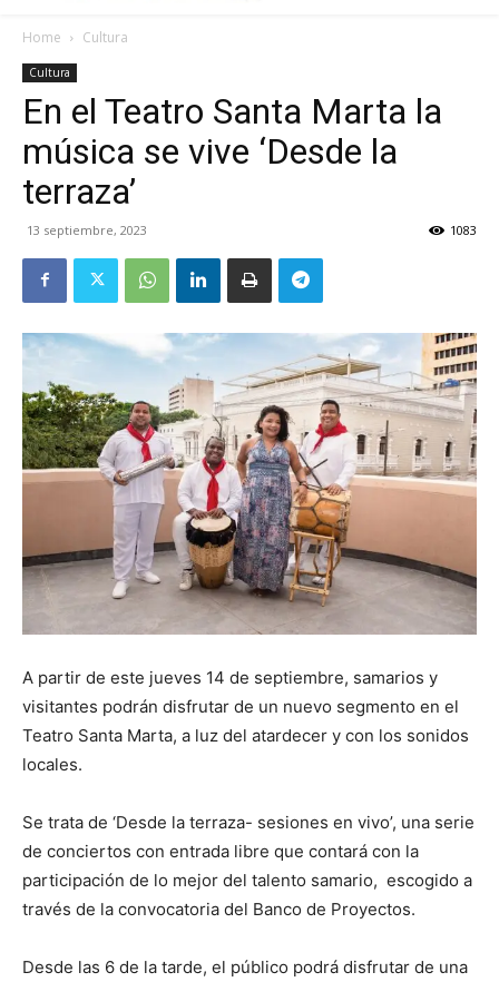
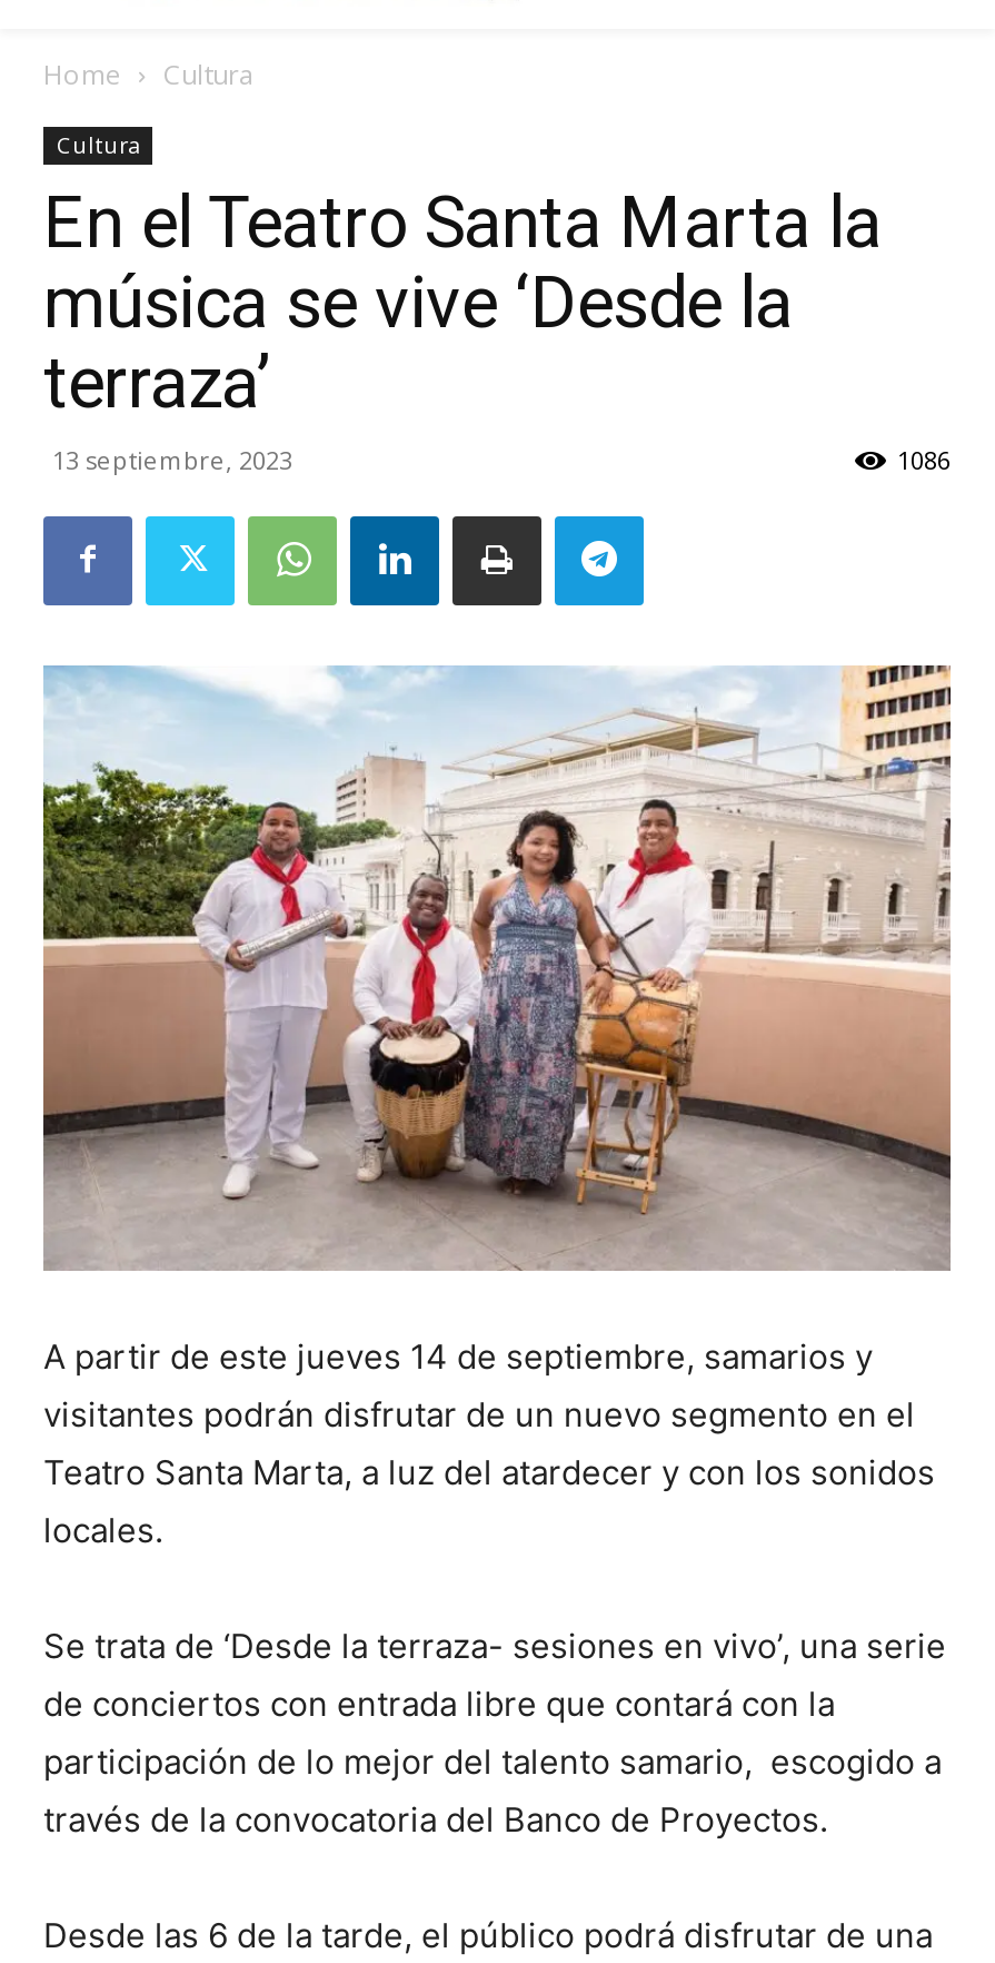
- 1083
+ 1086
